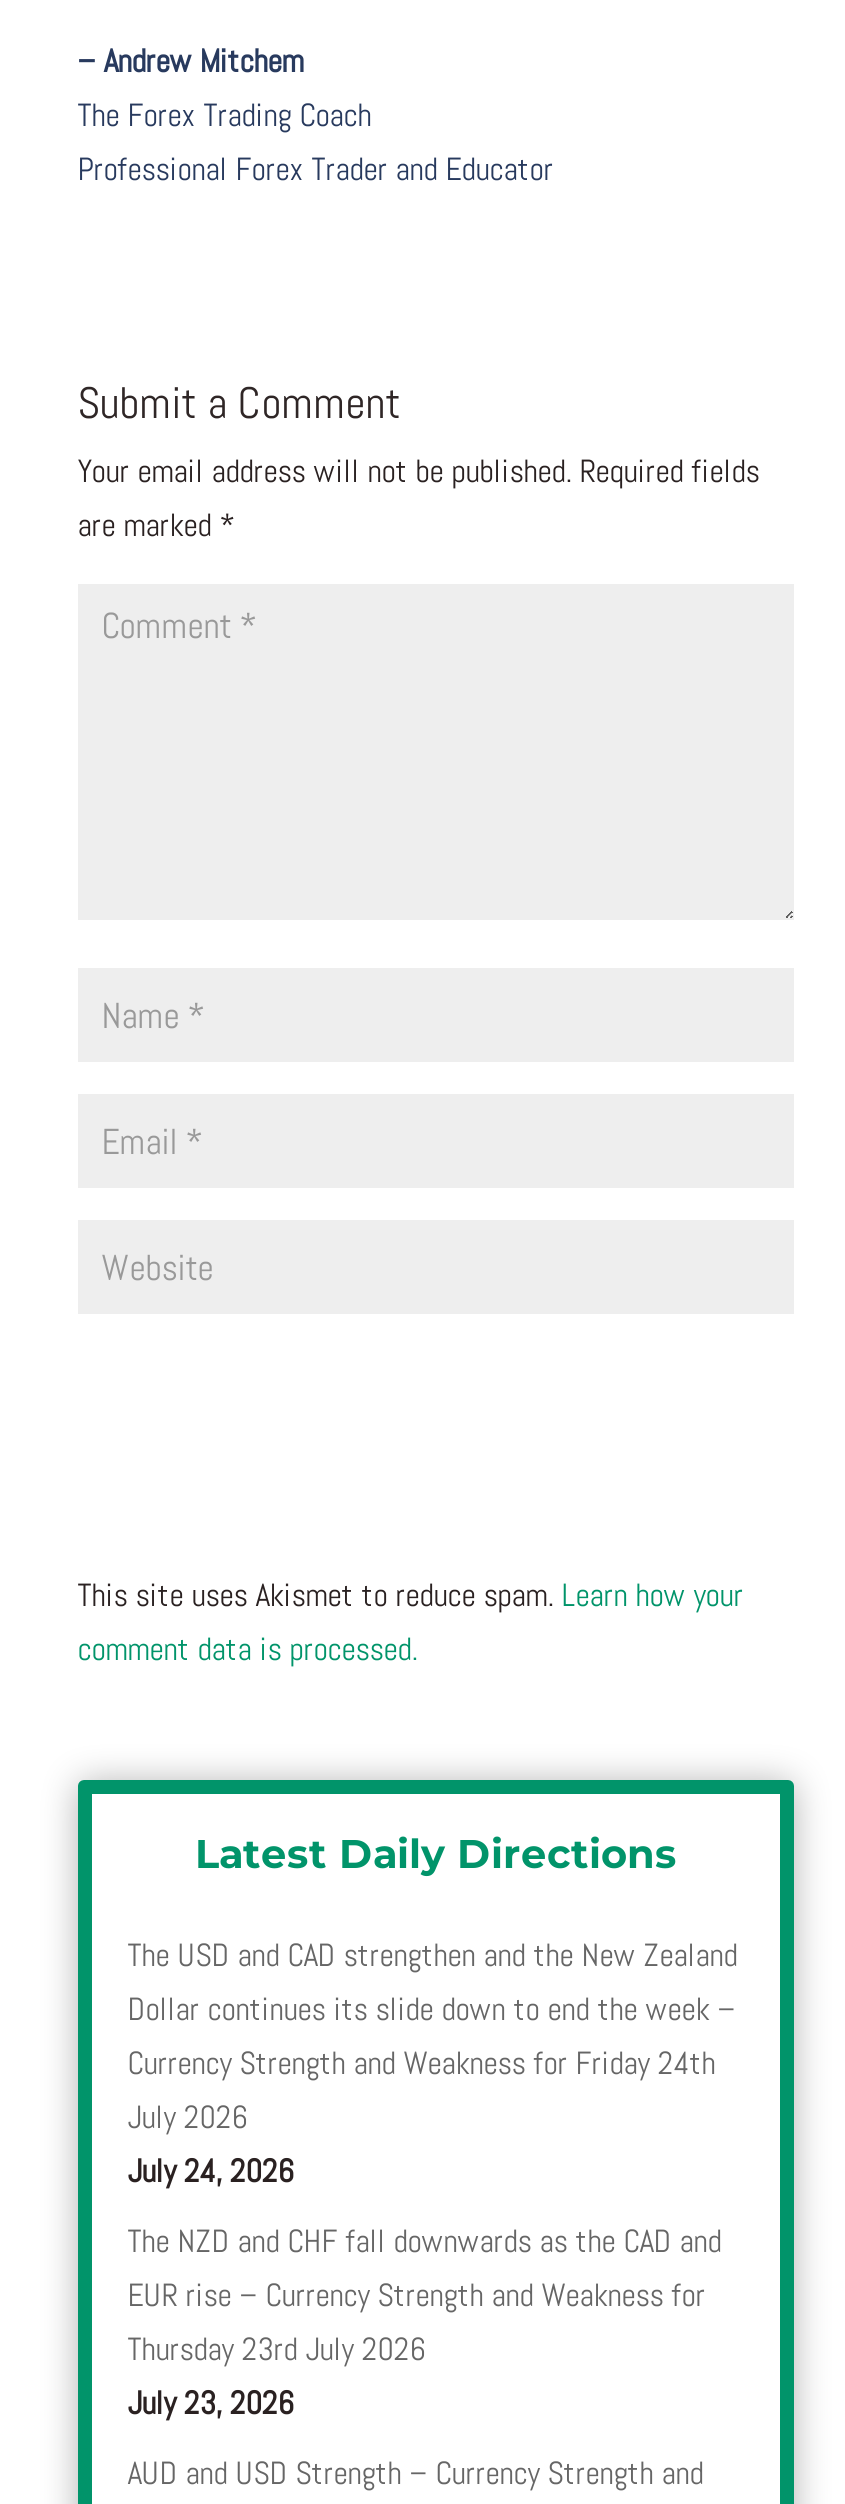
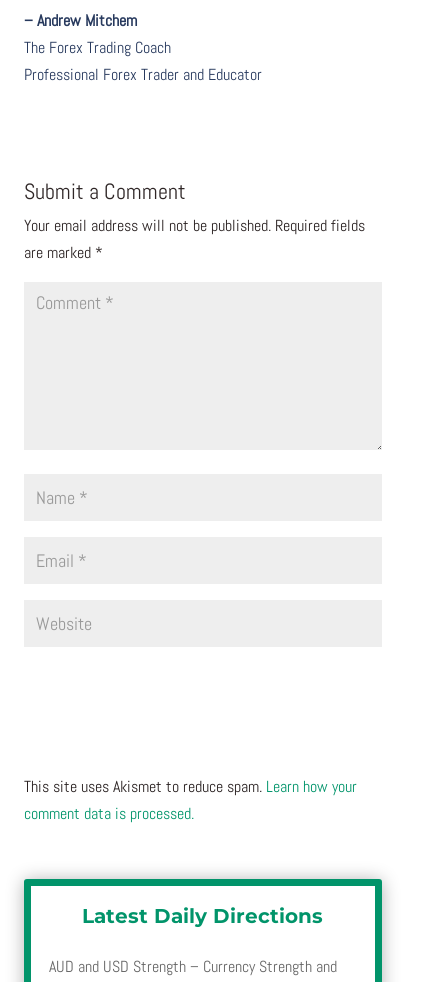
- The USD and CAD strengthen and the New Zealand
- Dollar continues its slide down to end the week –
- Currency Strength and Weakness for Friday 24th
- July 2026
- July 24, 2026
- The NZD and CHF fall downwards as the CAD and
- EUR rise – Currency Strength and Weakness for
- Thursday 23rd July 2026
- July 23, 2026
